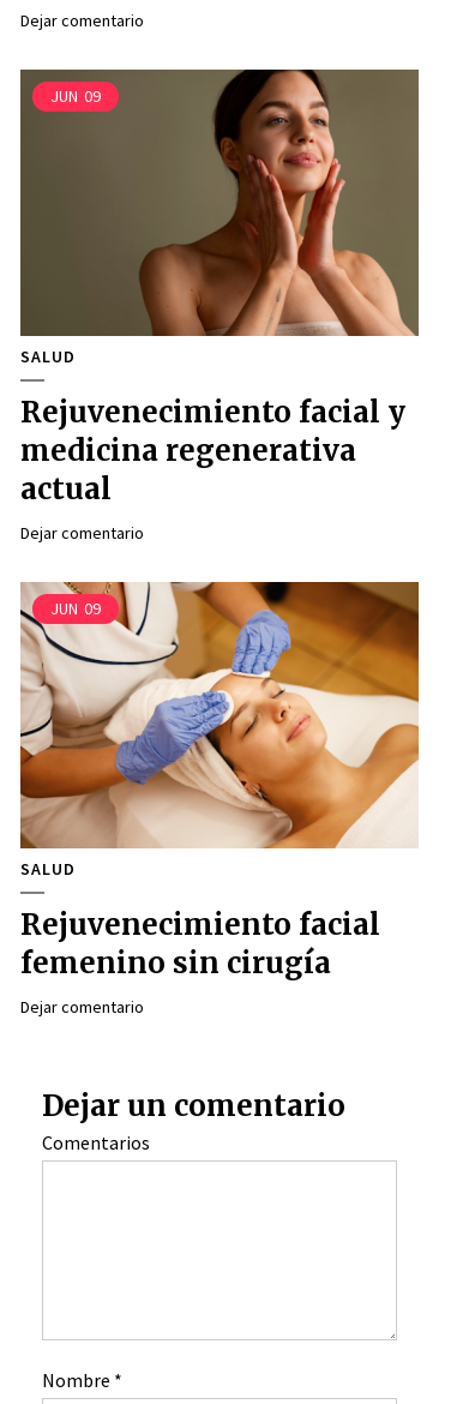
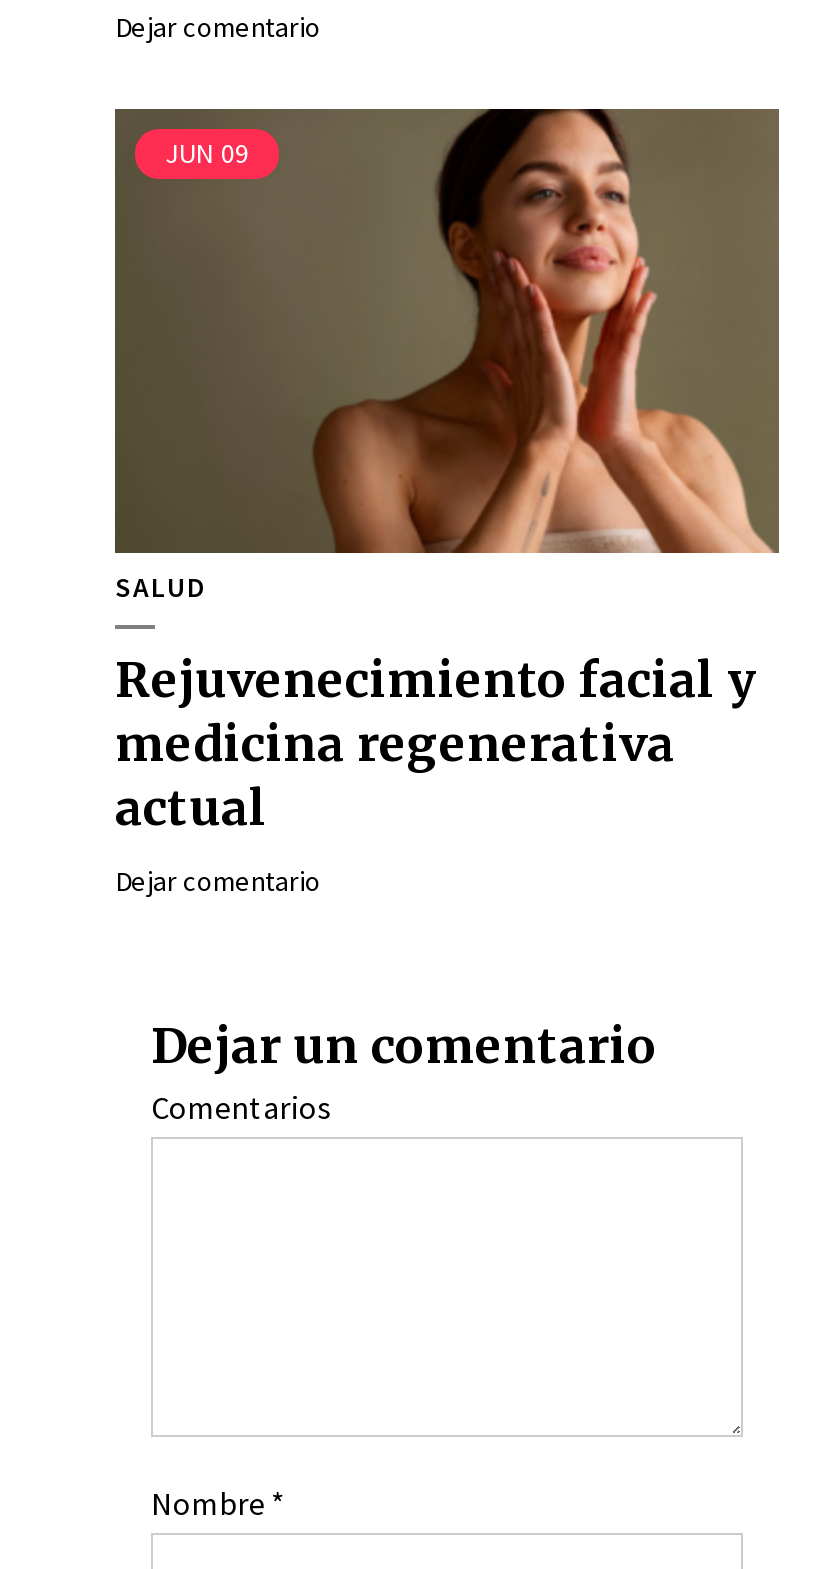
- [image]
- JUN 09

- SALUD
- Rejuvenecimiento facial
- femenino sin cirugía
- Dejar comentario
